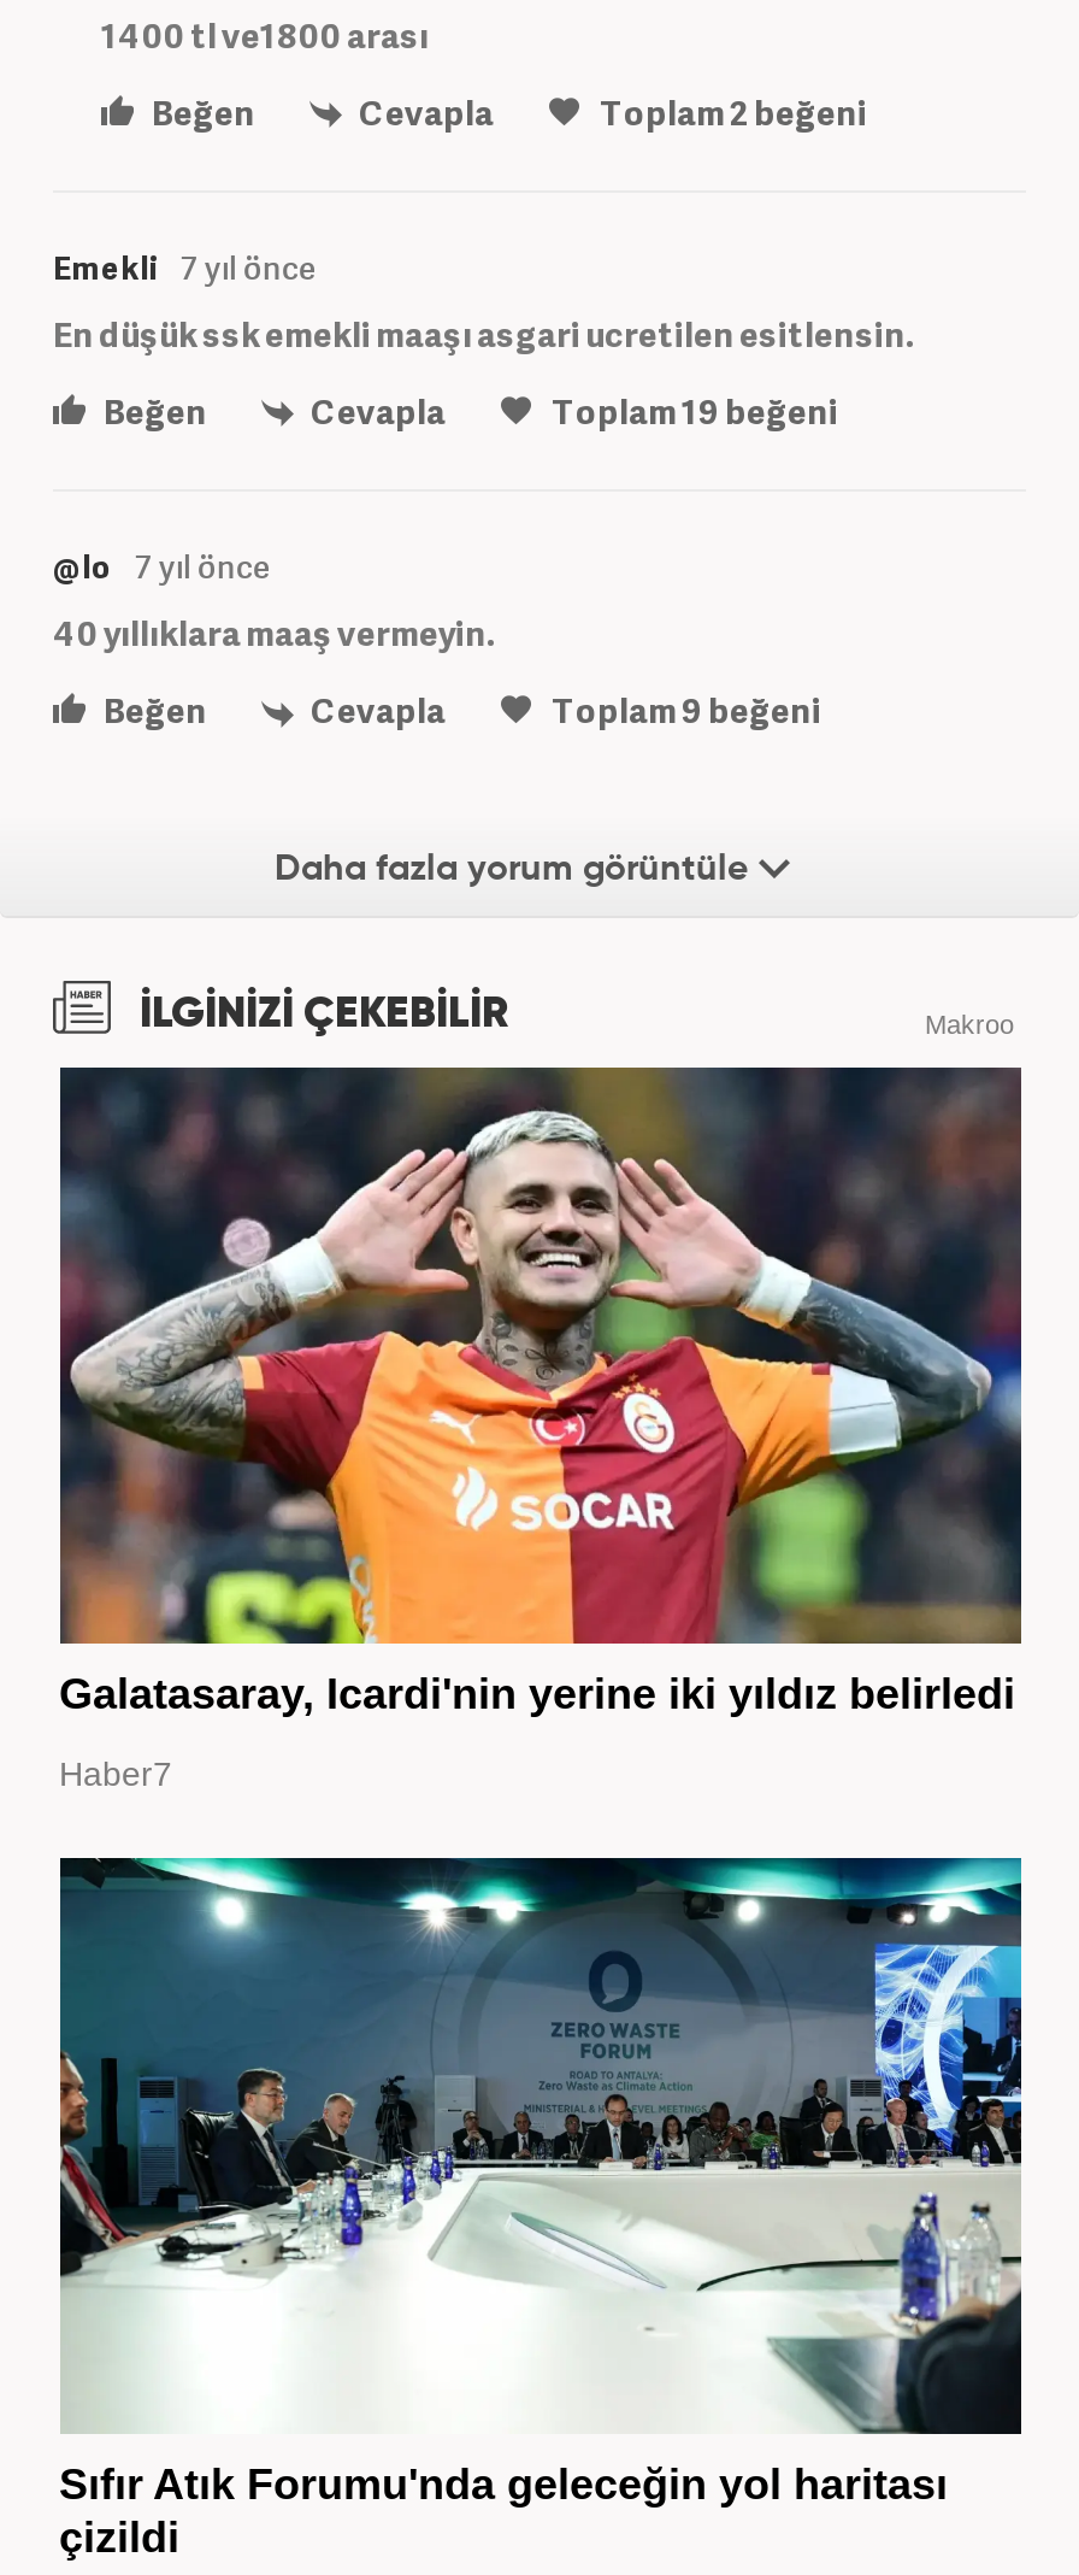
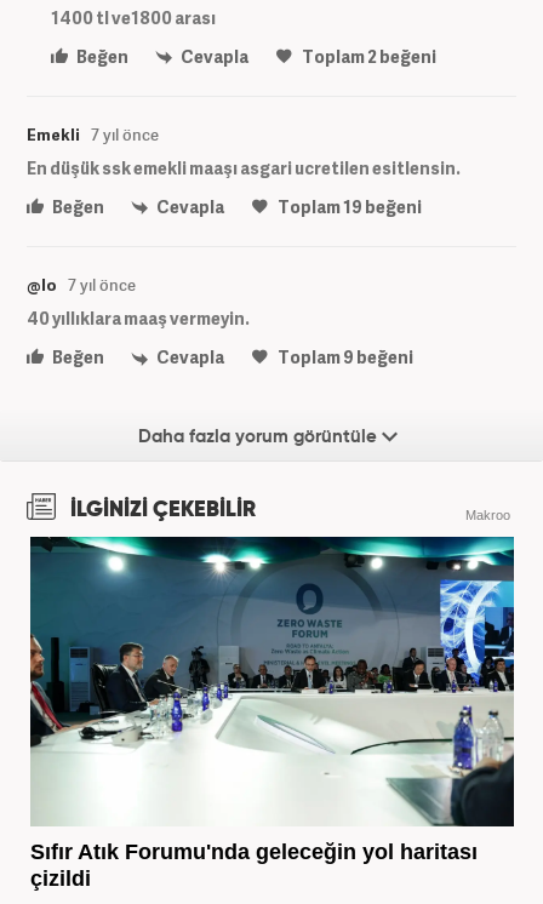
- [image]
- Galatasaray, Icardi'nin yerine iki yıldız belirledi
- Haber7
